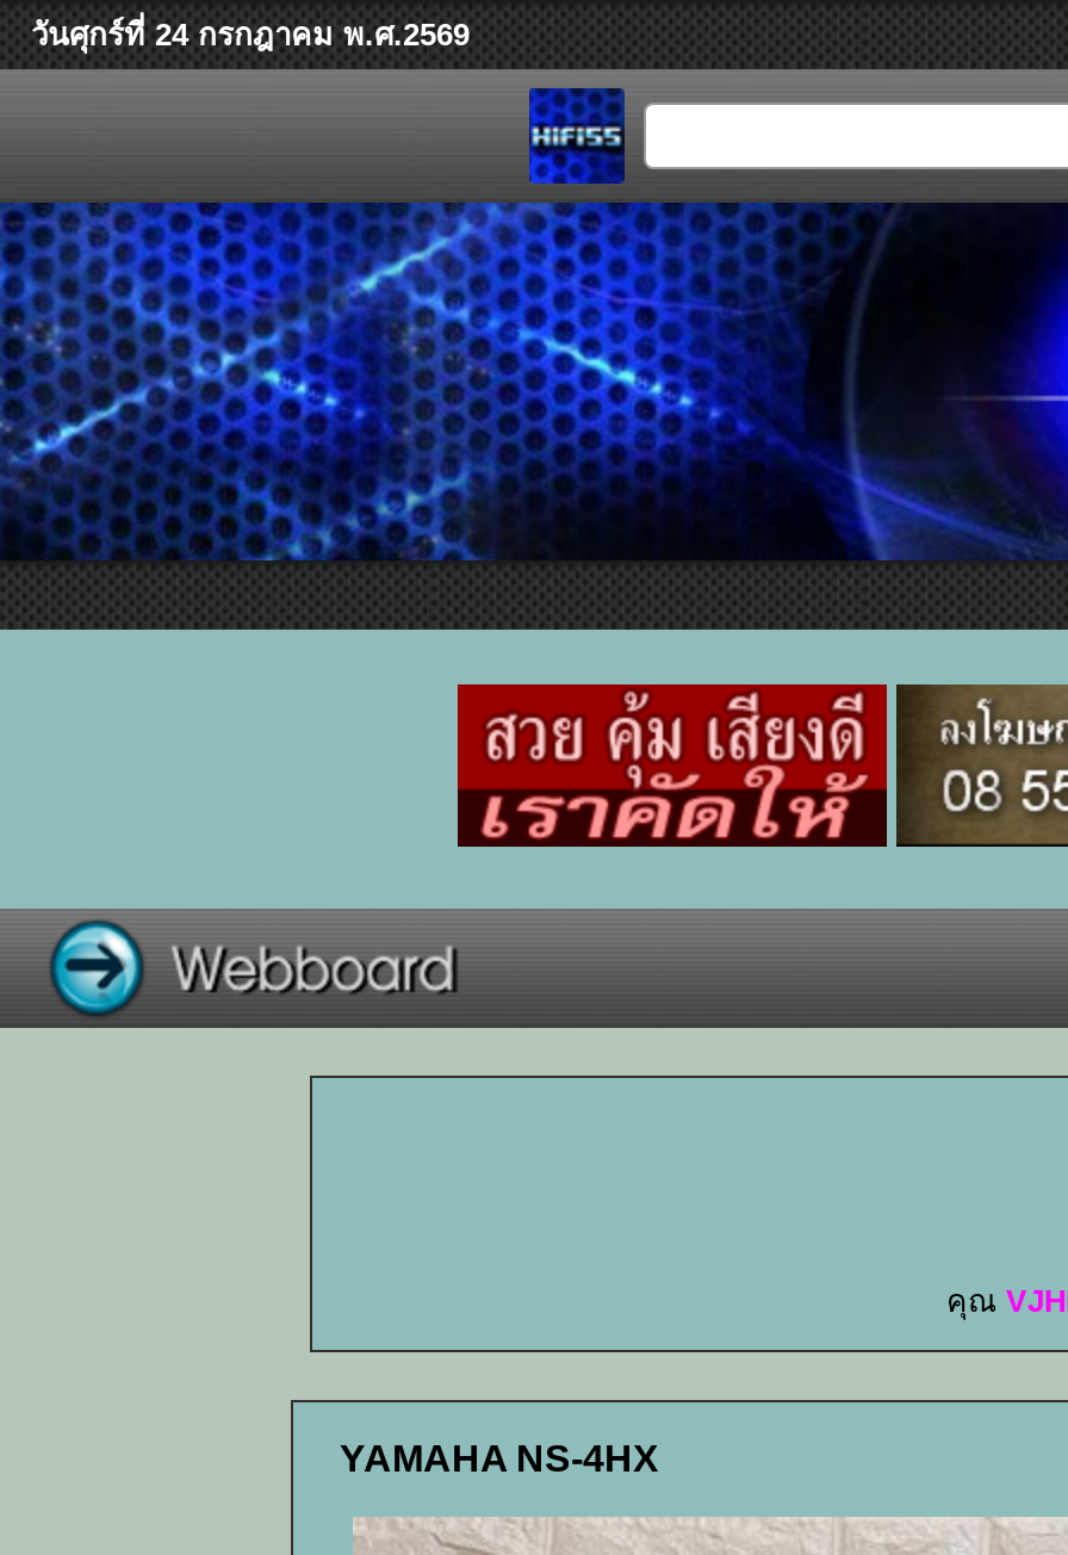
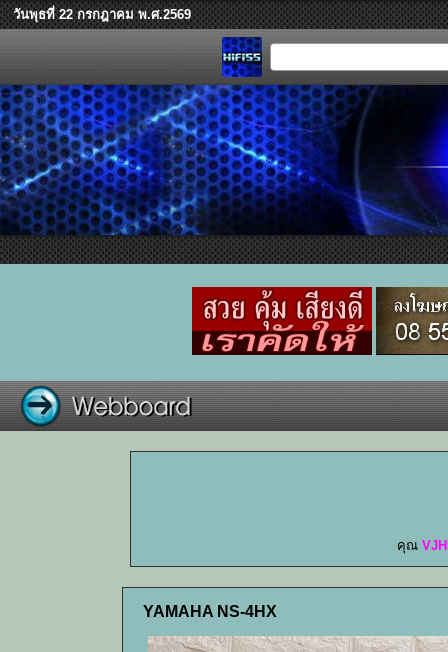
- วันศุกร์ที่ 24 กรกฎาคม พ.ศ.2569
+ วันพุธที่ 22 กรกฎาคม พ.ศ.2569
